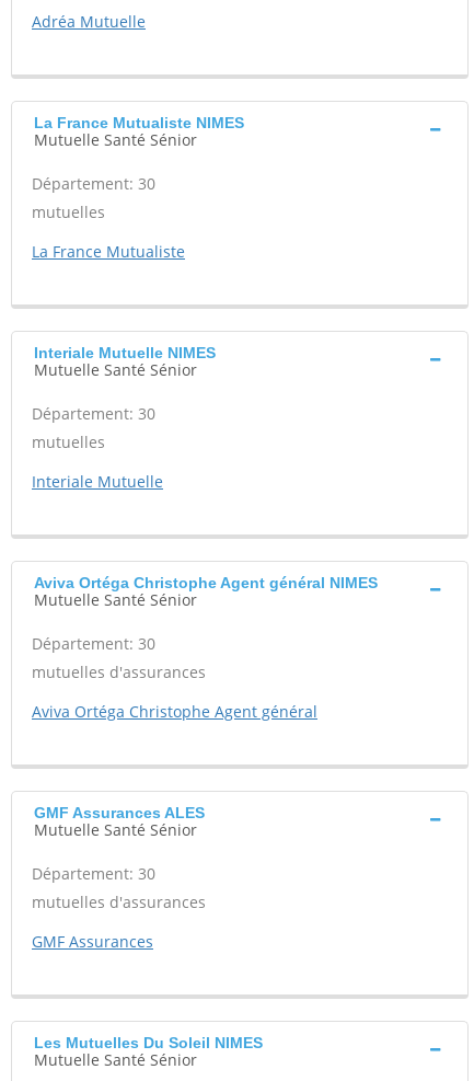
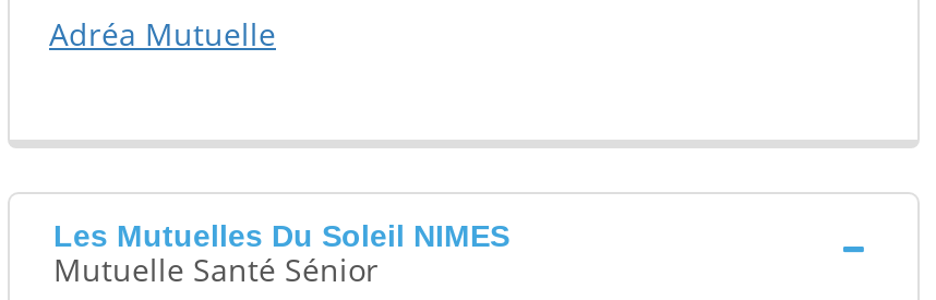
- La France Mutualiste NIMES
- Mutuelle Santé Sénior
- Département: 30
- mutuelles
- La France Mutualiste

- Interiale Mutuelle NIMES
- Mutuelle Santé Sénior
- Département: 30
- mutuelles
- Interiale Mutuelle

- Aviva Ortéga Christophe Agent général NIMES
- Mutuelle Santé Sénior
- Département: 30
- mutuelles d'assurances
- Aviva Ortéga Christophe Agent général

- GMF Assurances ALES
- Mutuelle Santé Sénior
- Département: 30
- mutuelles d'assurances
- GMF Assurances
